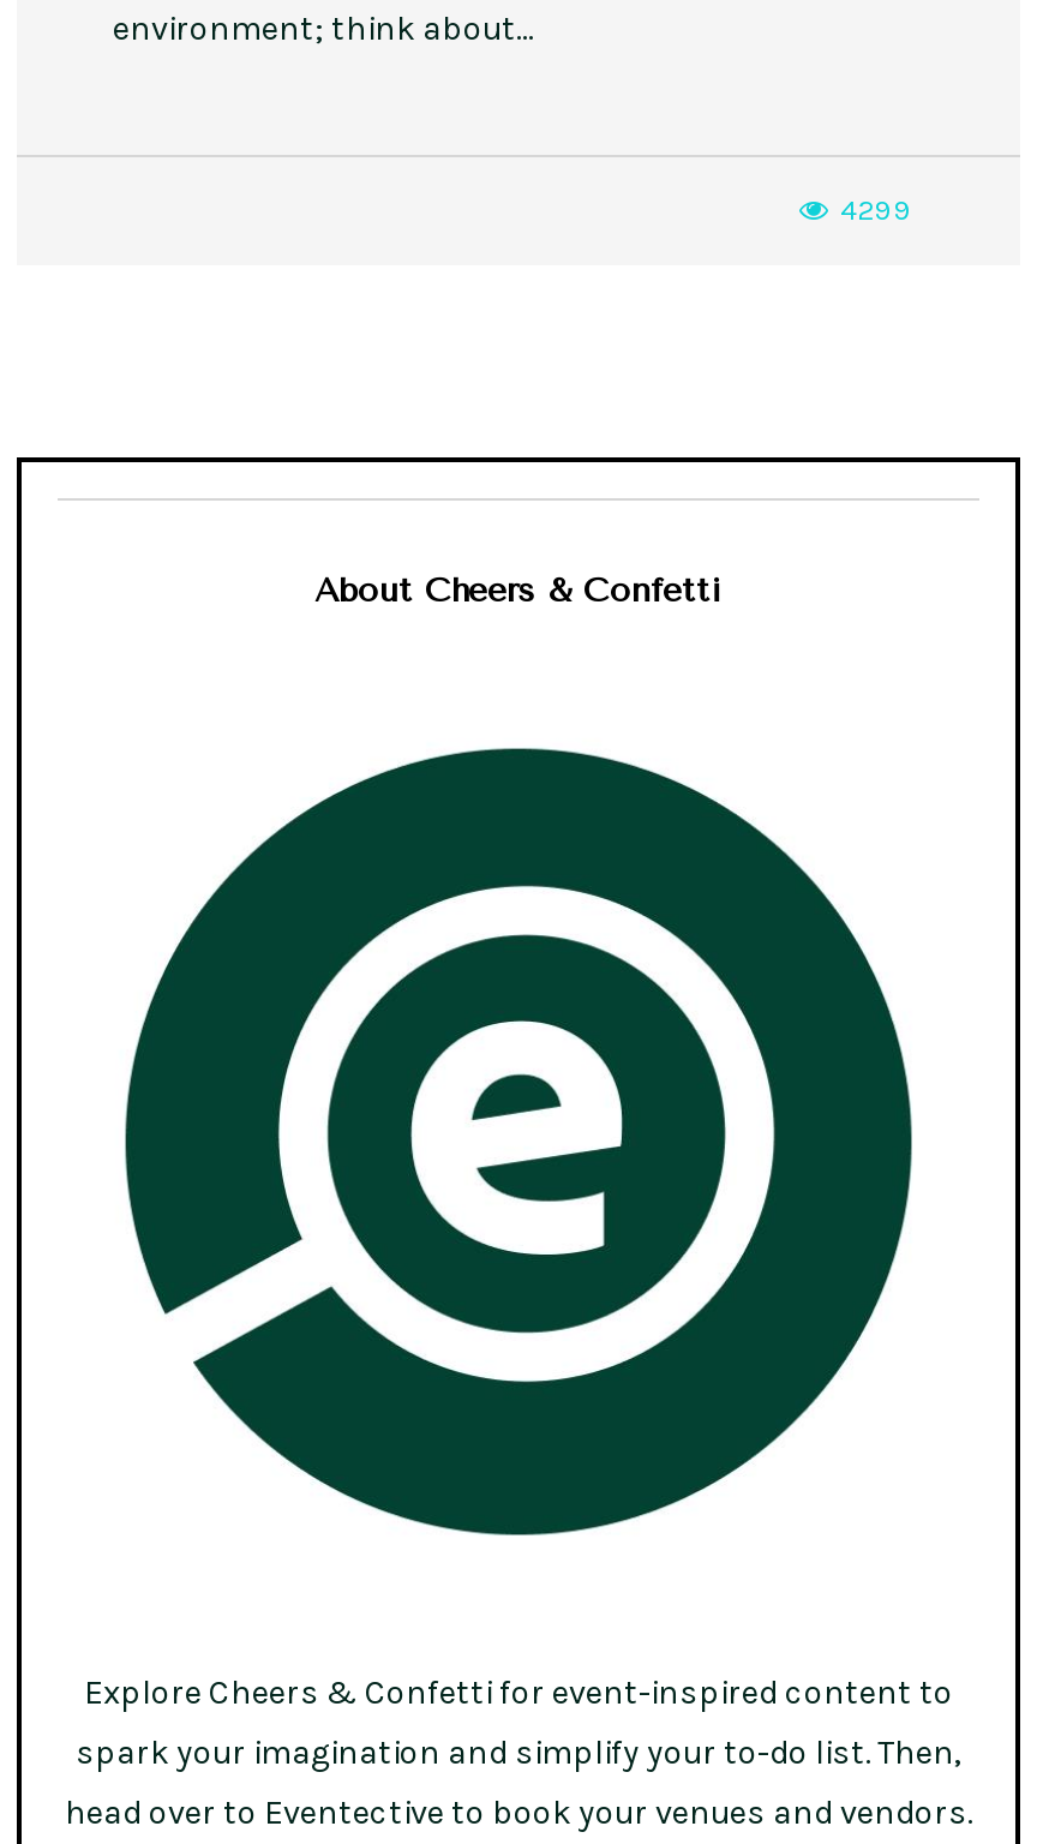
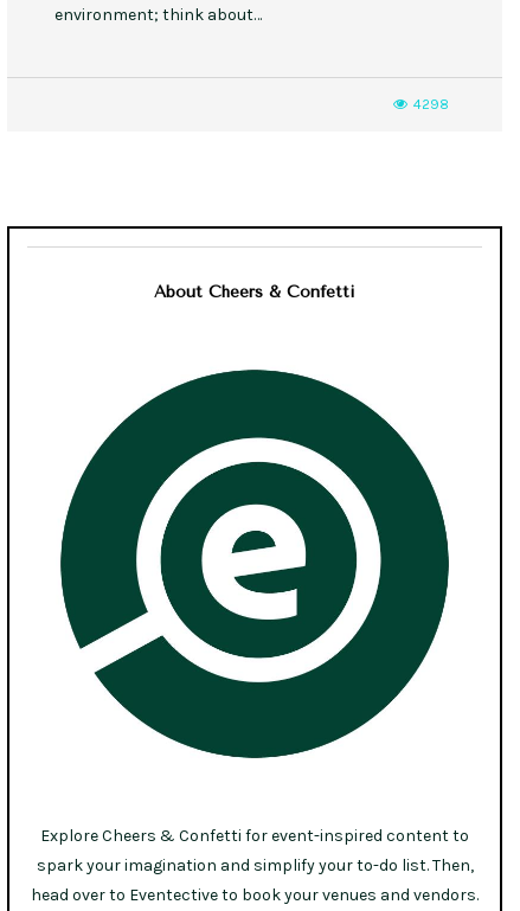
- 4299
+ 4298
